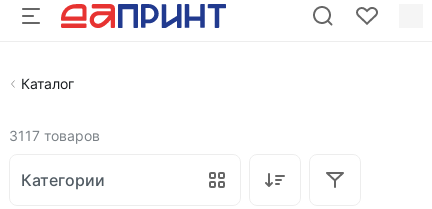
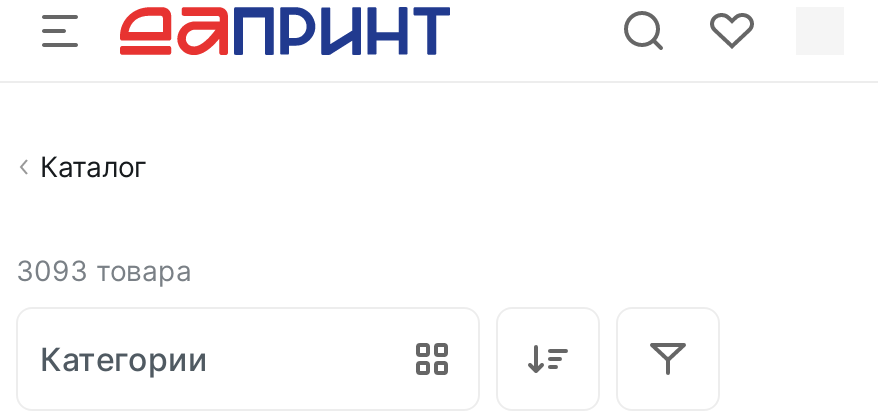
- 3117 товаров
+ 3093 товара
